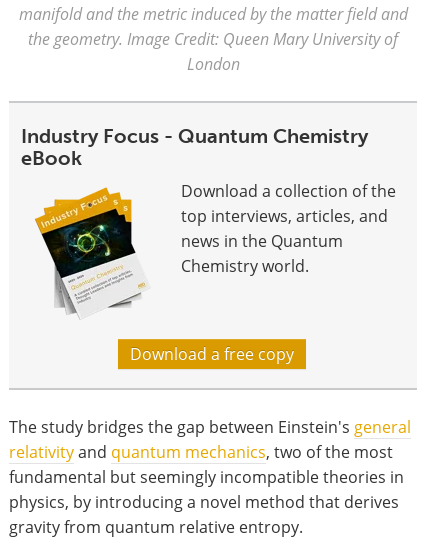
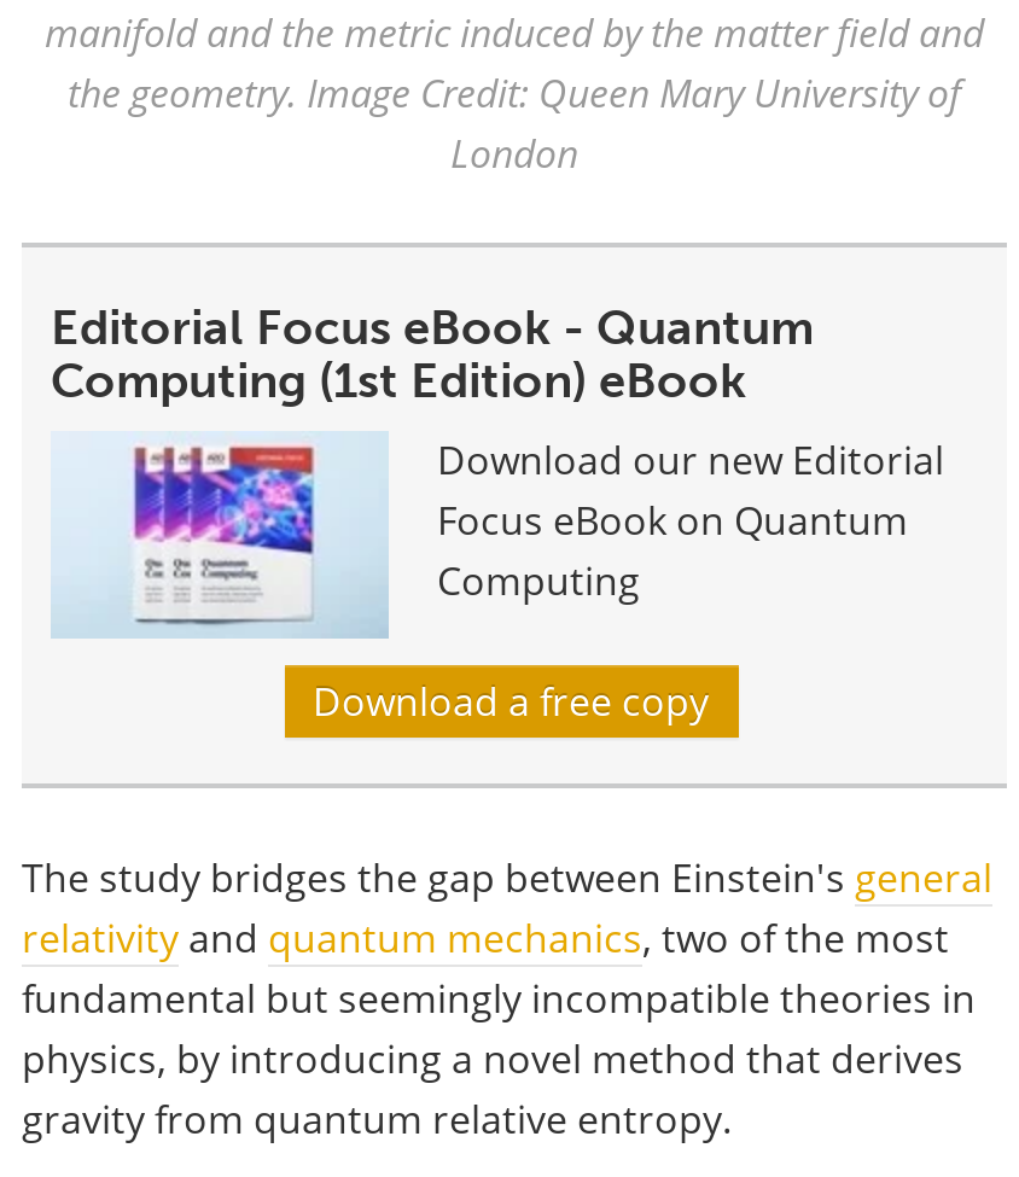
- [image]
- Industry Focus - Quantum Chemistry
- eBook
- Download a collection of the
- top interviews, articles, and
- news in the Quantum
- Chemistry world.
+ [image]
+ Editorial Focus eBook - Quantum
+ Computing (1st Edition) eBook
+ Download our new Editorial
+ Focus eBook on Quantum
+ Computing
